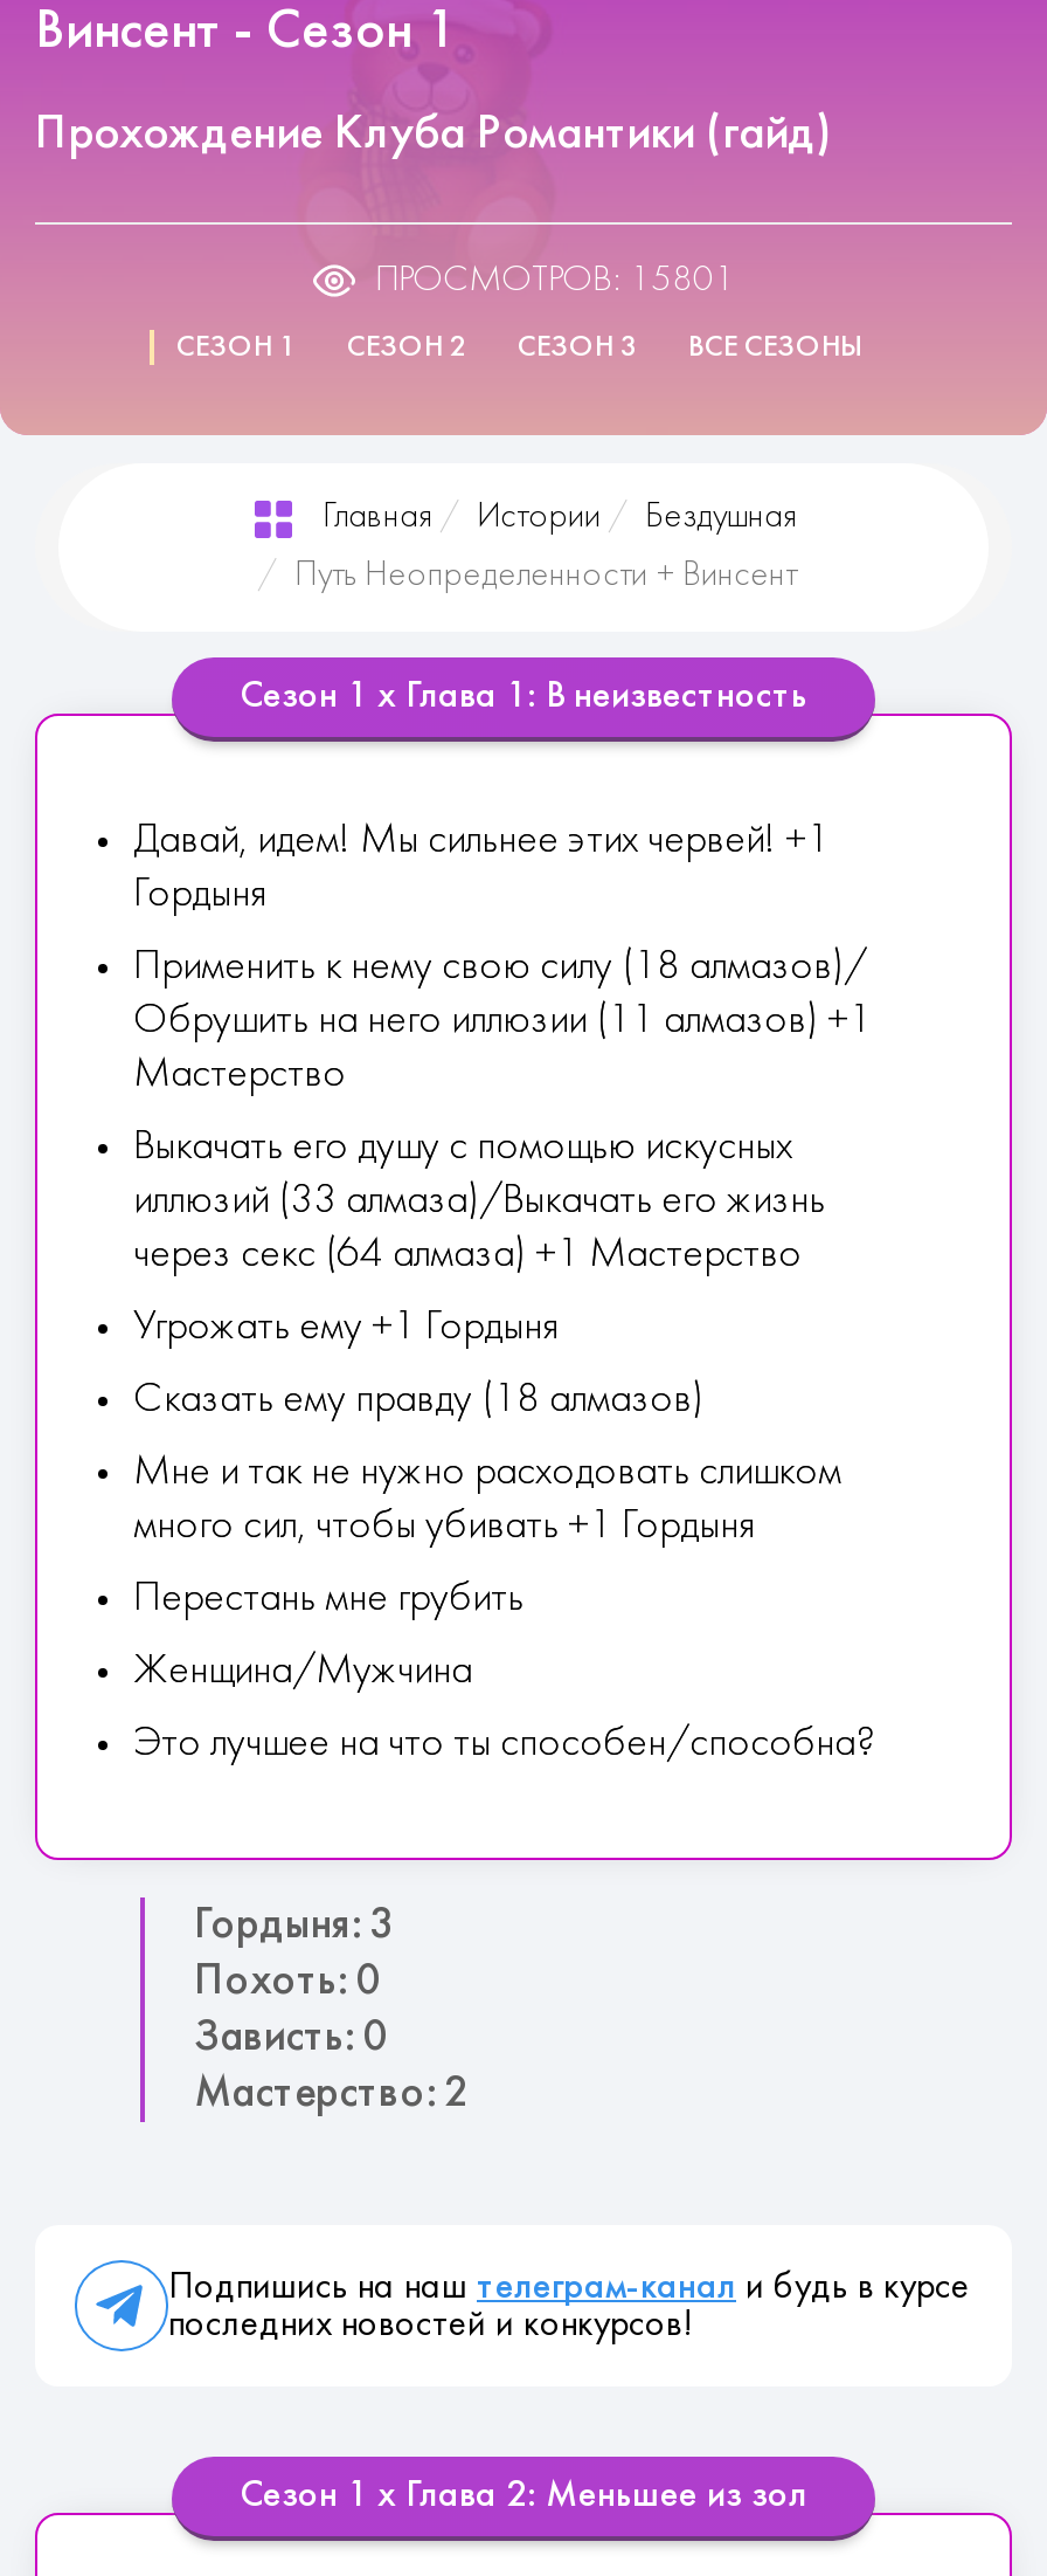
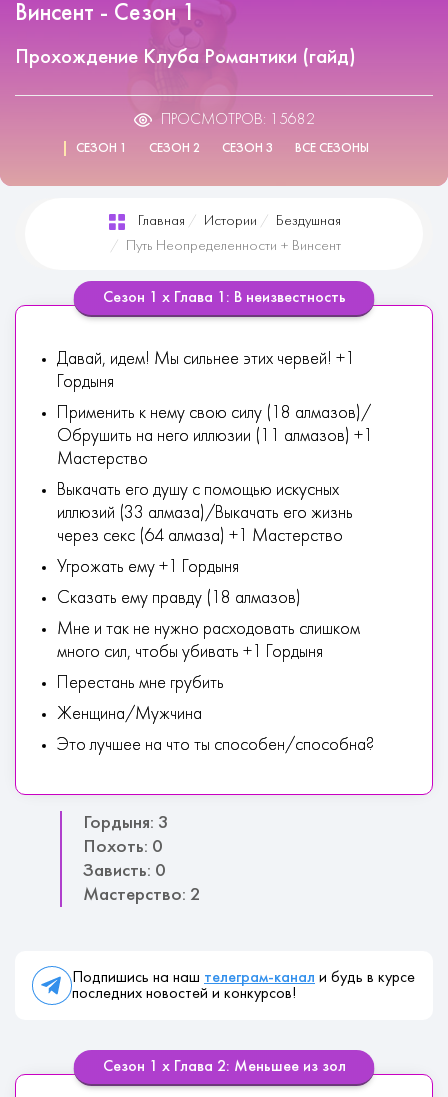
- ПРОСМОТРОВ: 15801
+ ПРОСМОТРОВ: 15682
